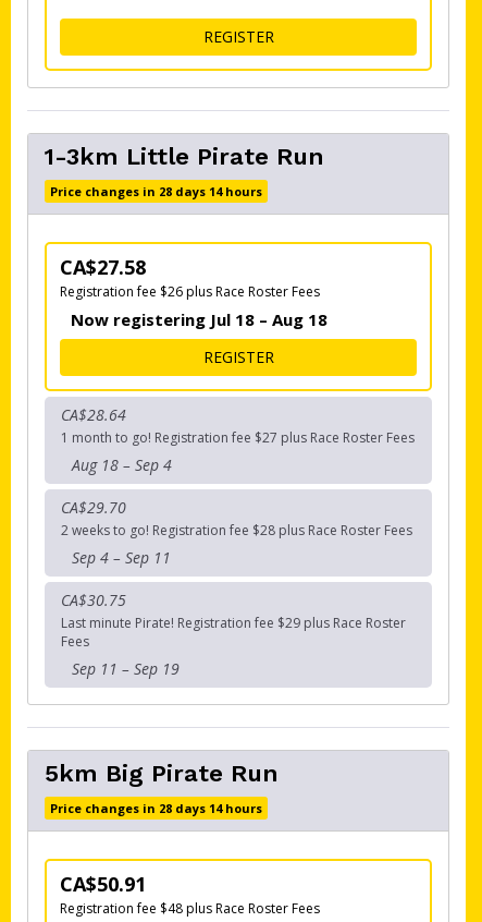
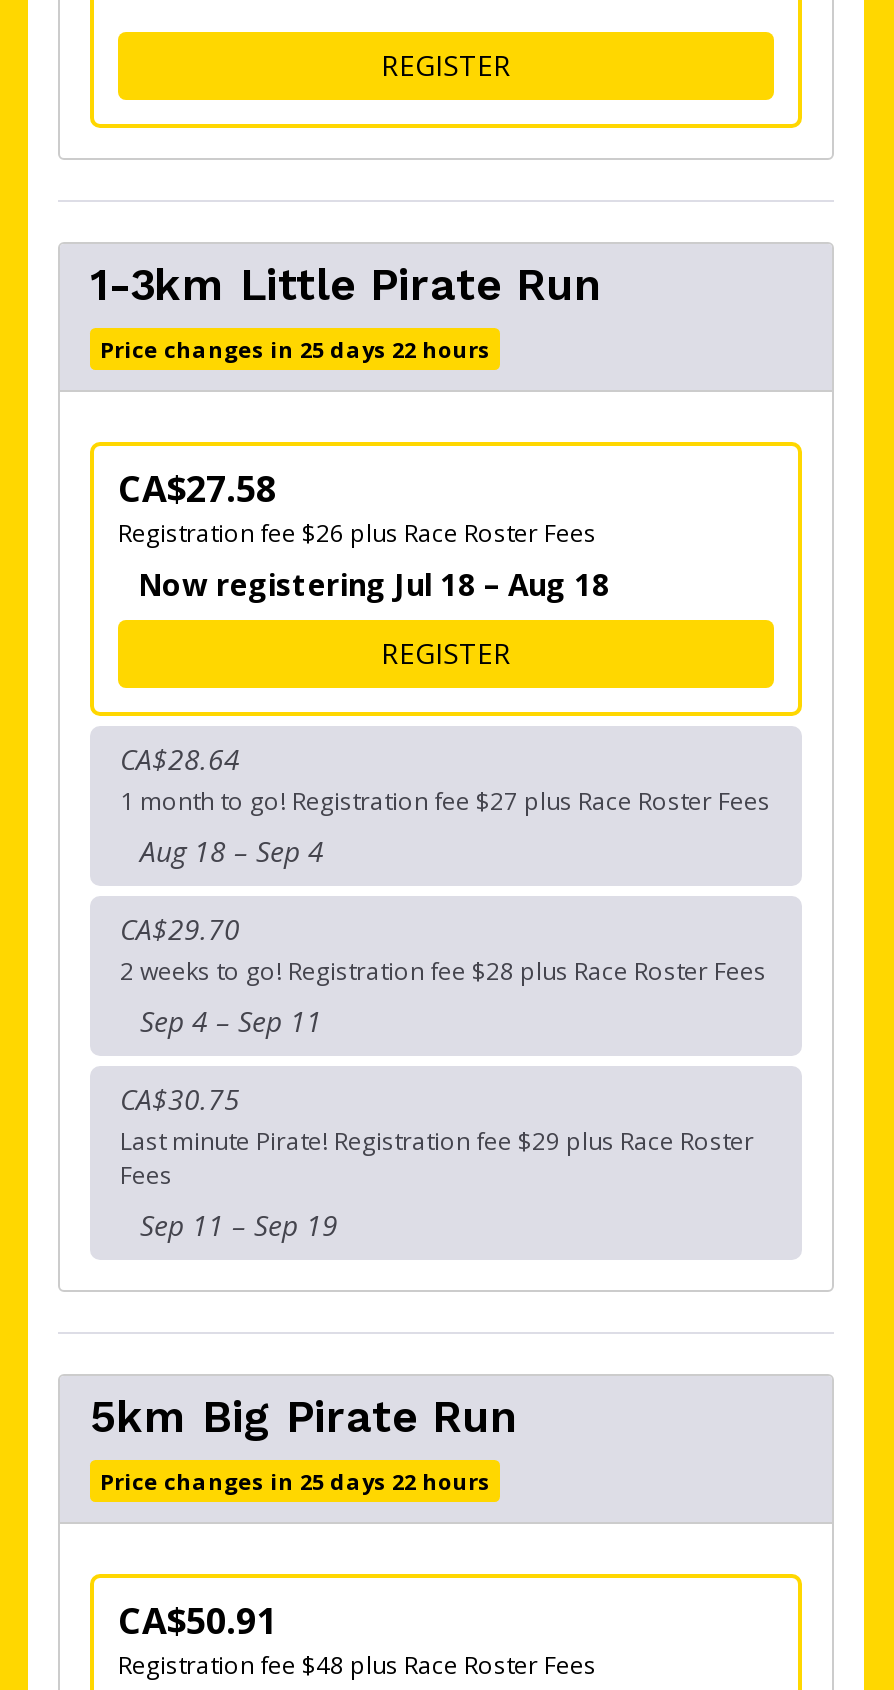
- Price changes in 28 days 14 hours
+ Price changes in 25 days 22 hours

- Price changes in 28 days 14 hours
+ Price changes in 25 days 22 hours
